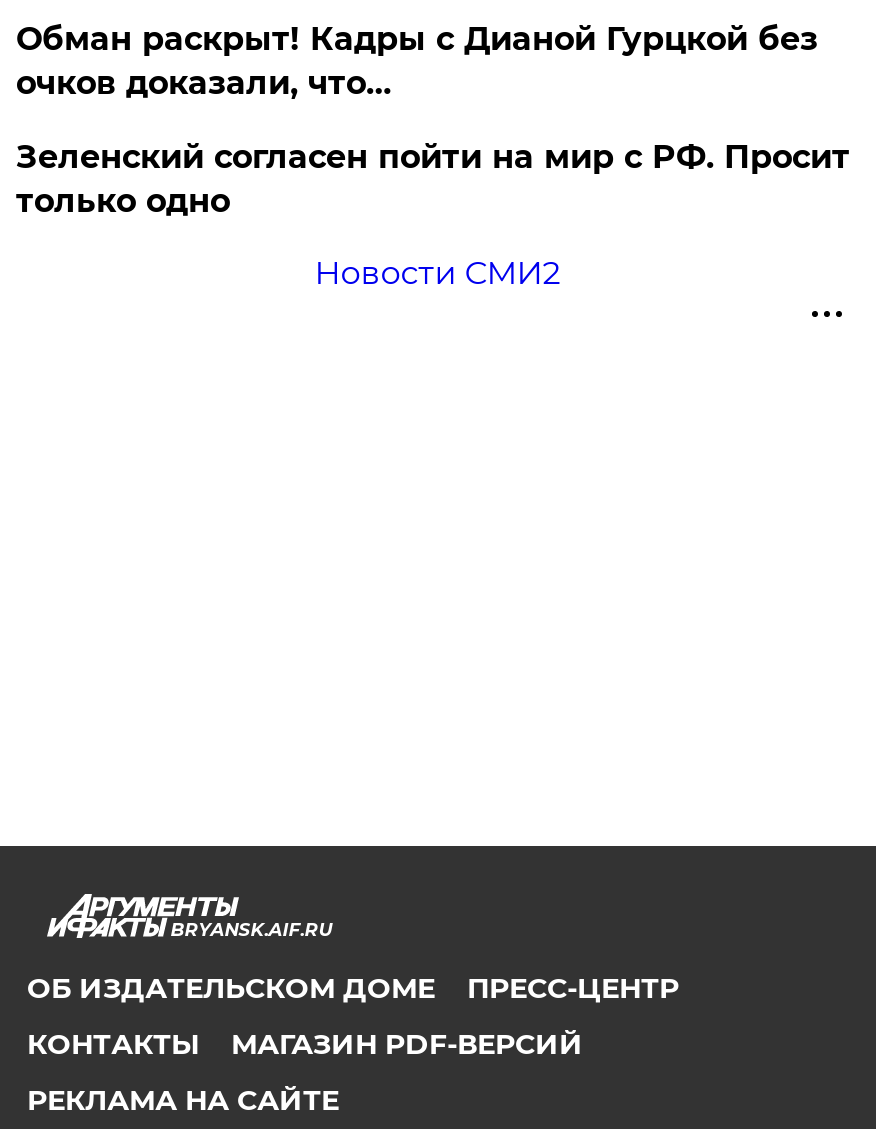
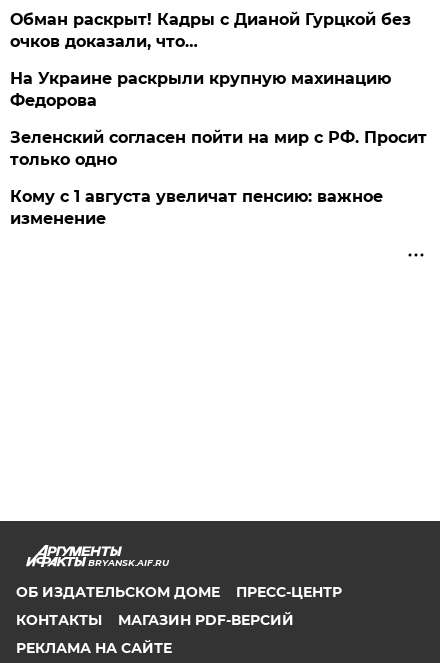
+ На Украине раскрыли крупную махинацию
+ Федорова

- Новости СМИ2
+ Кому с 1 августа увеличат пенсию: важное
+ изменение
